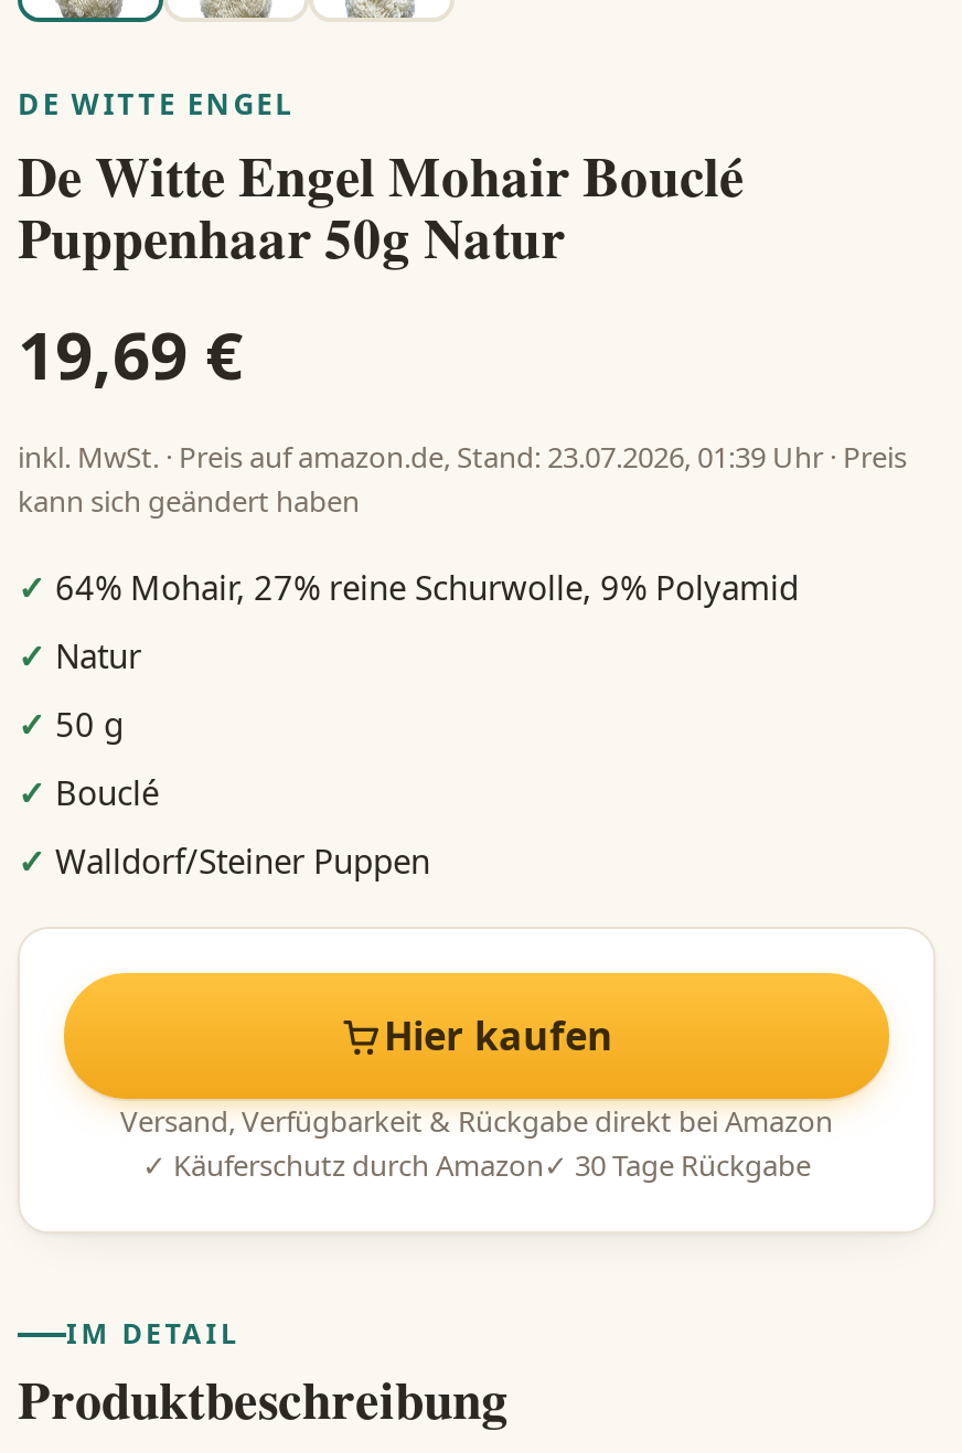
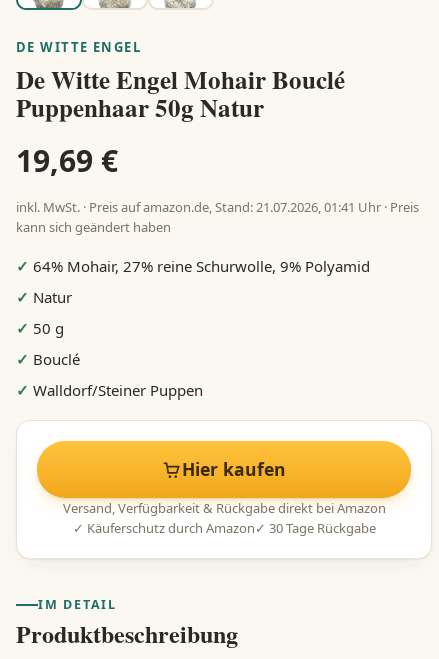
- inkl. MwSt. · Preis auf amazon.de, Stand: 23.07.2026, 01:39 Uhr · Preis
+ inkl. MwSt. · Preis auf amazon.de, Stand: 21.07.2026, 01:41 Uhr · Preis
